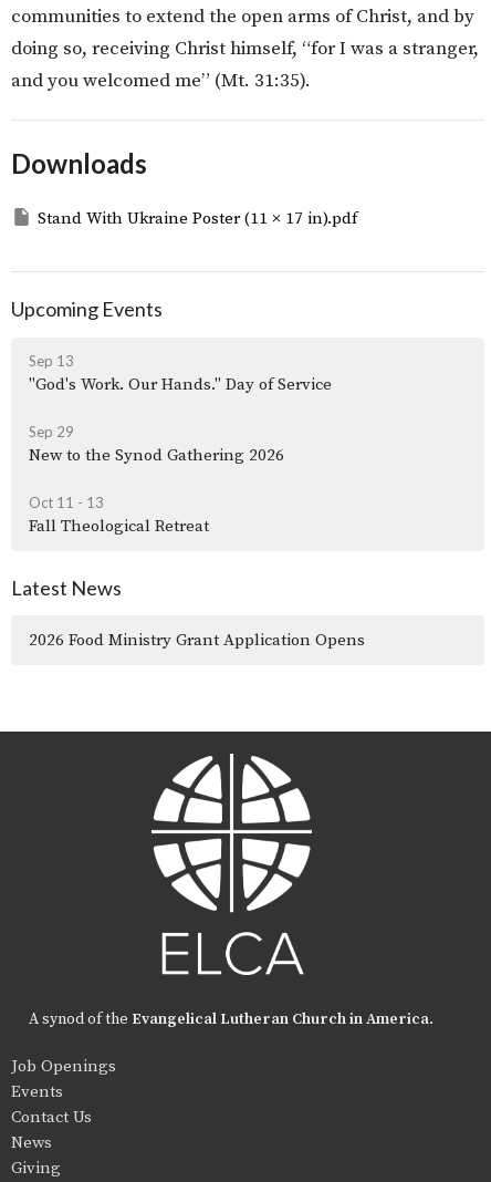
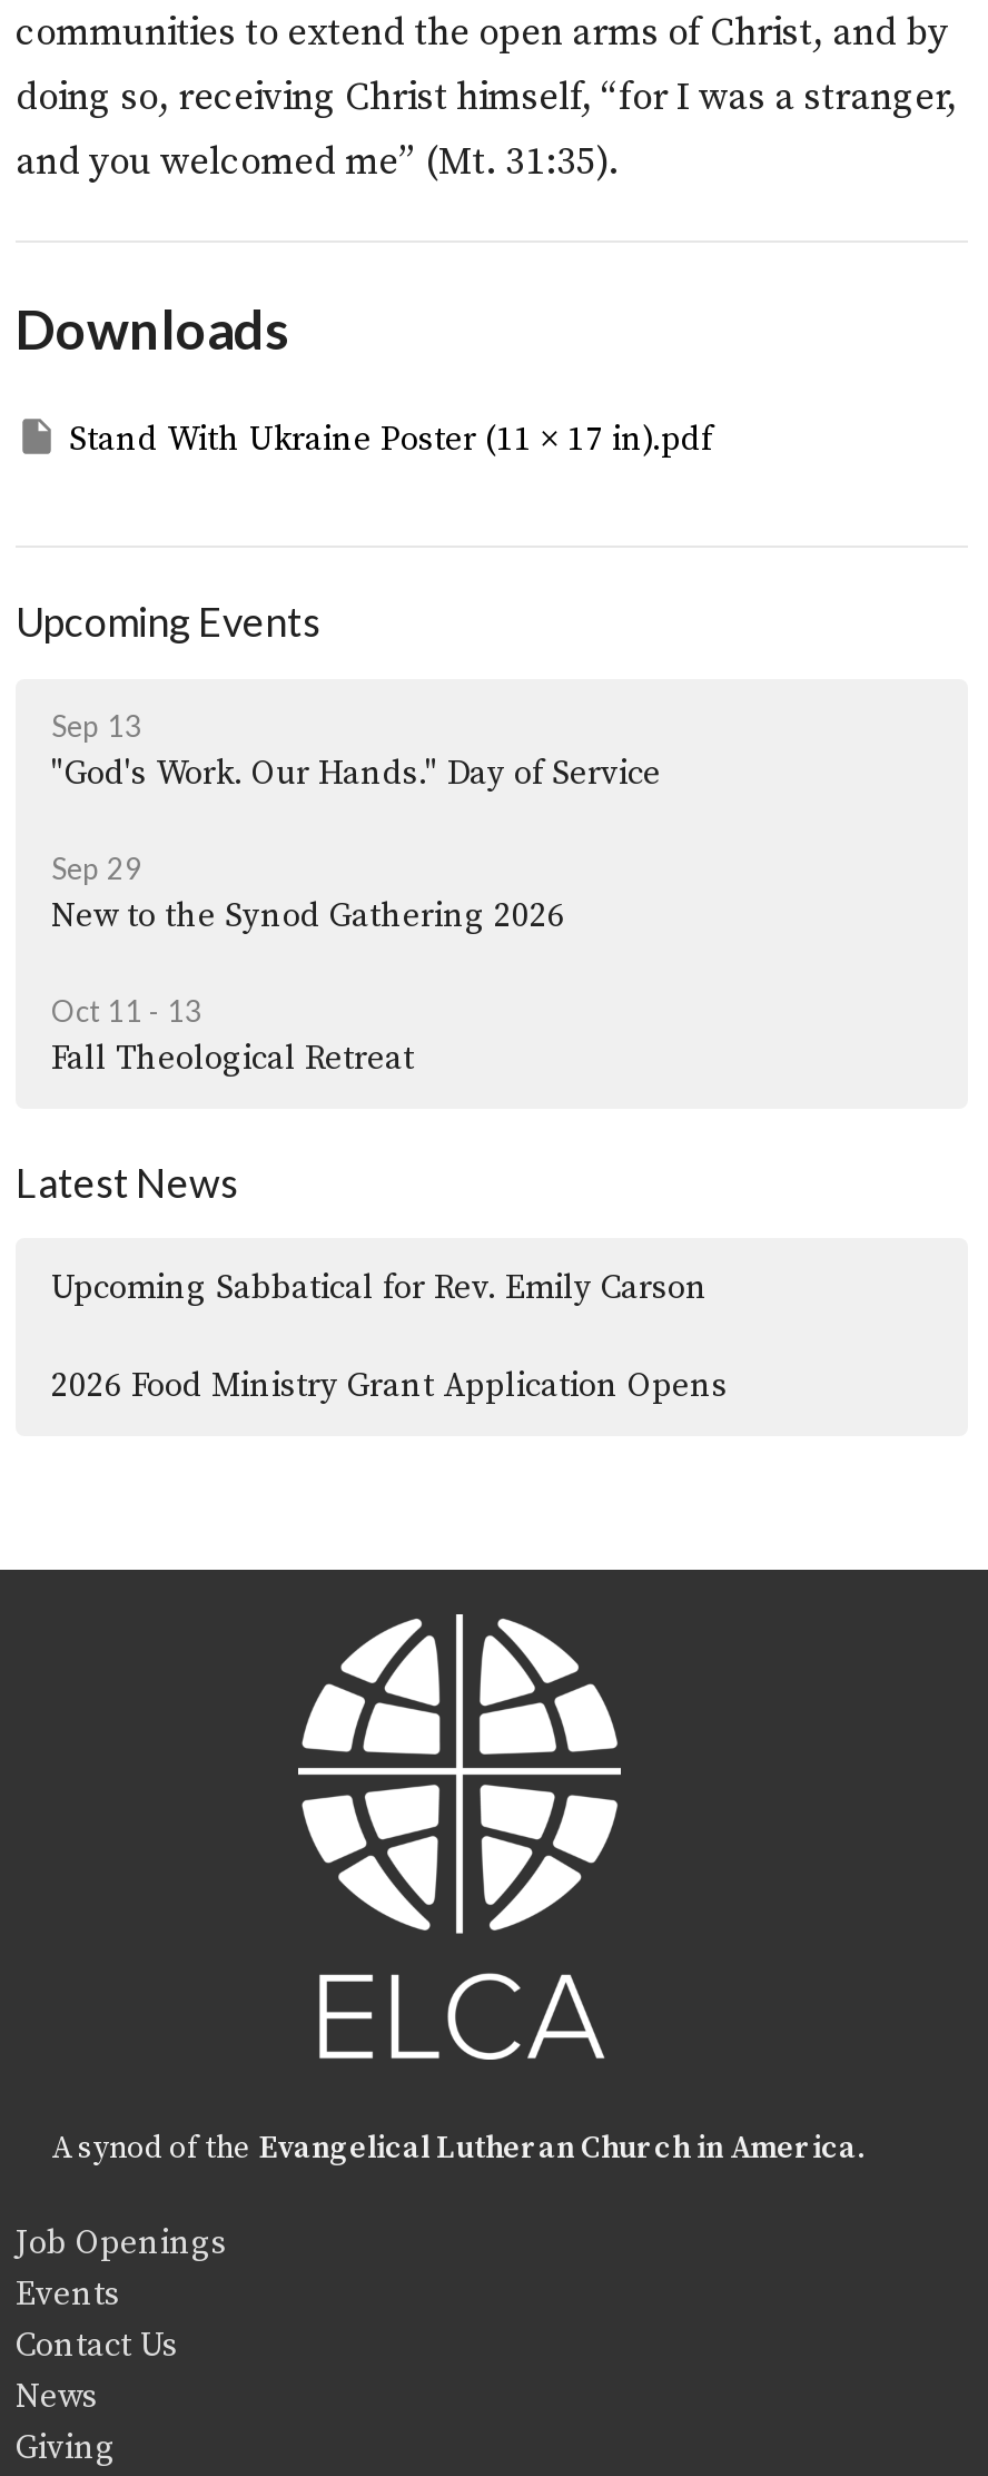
+ Upcoming Sabbatical for Rev. Emily Carson
